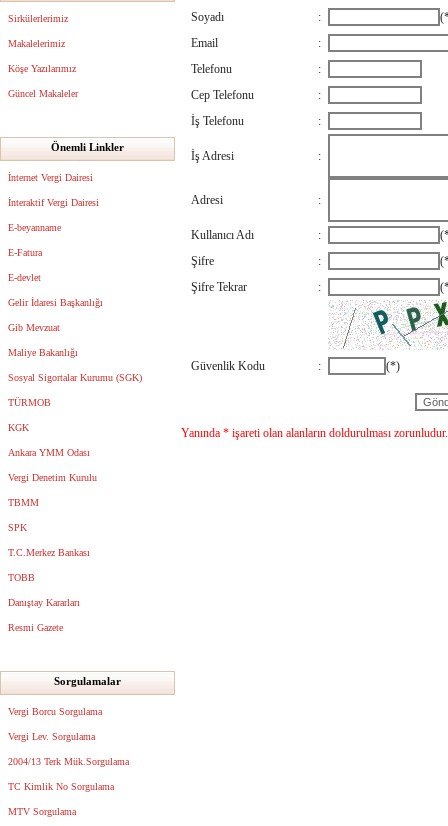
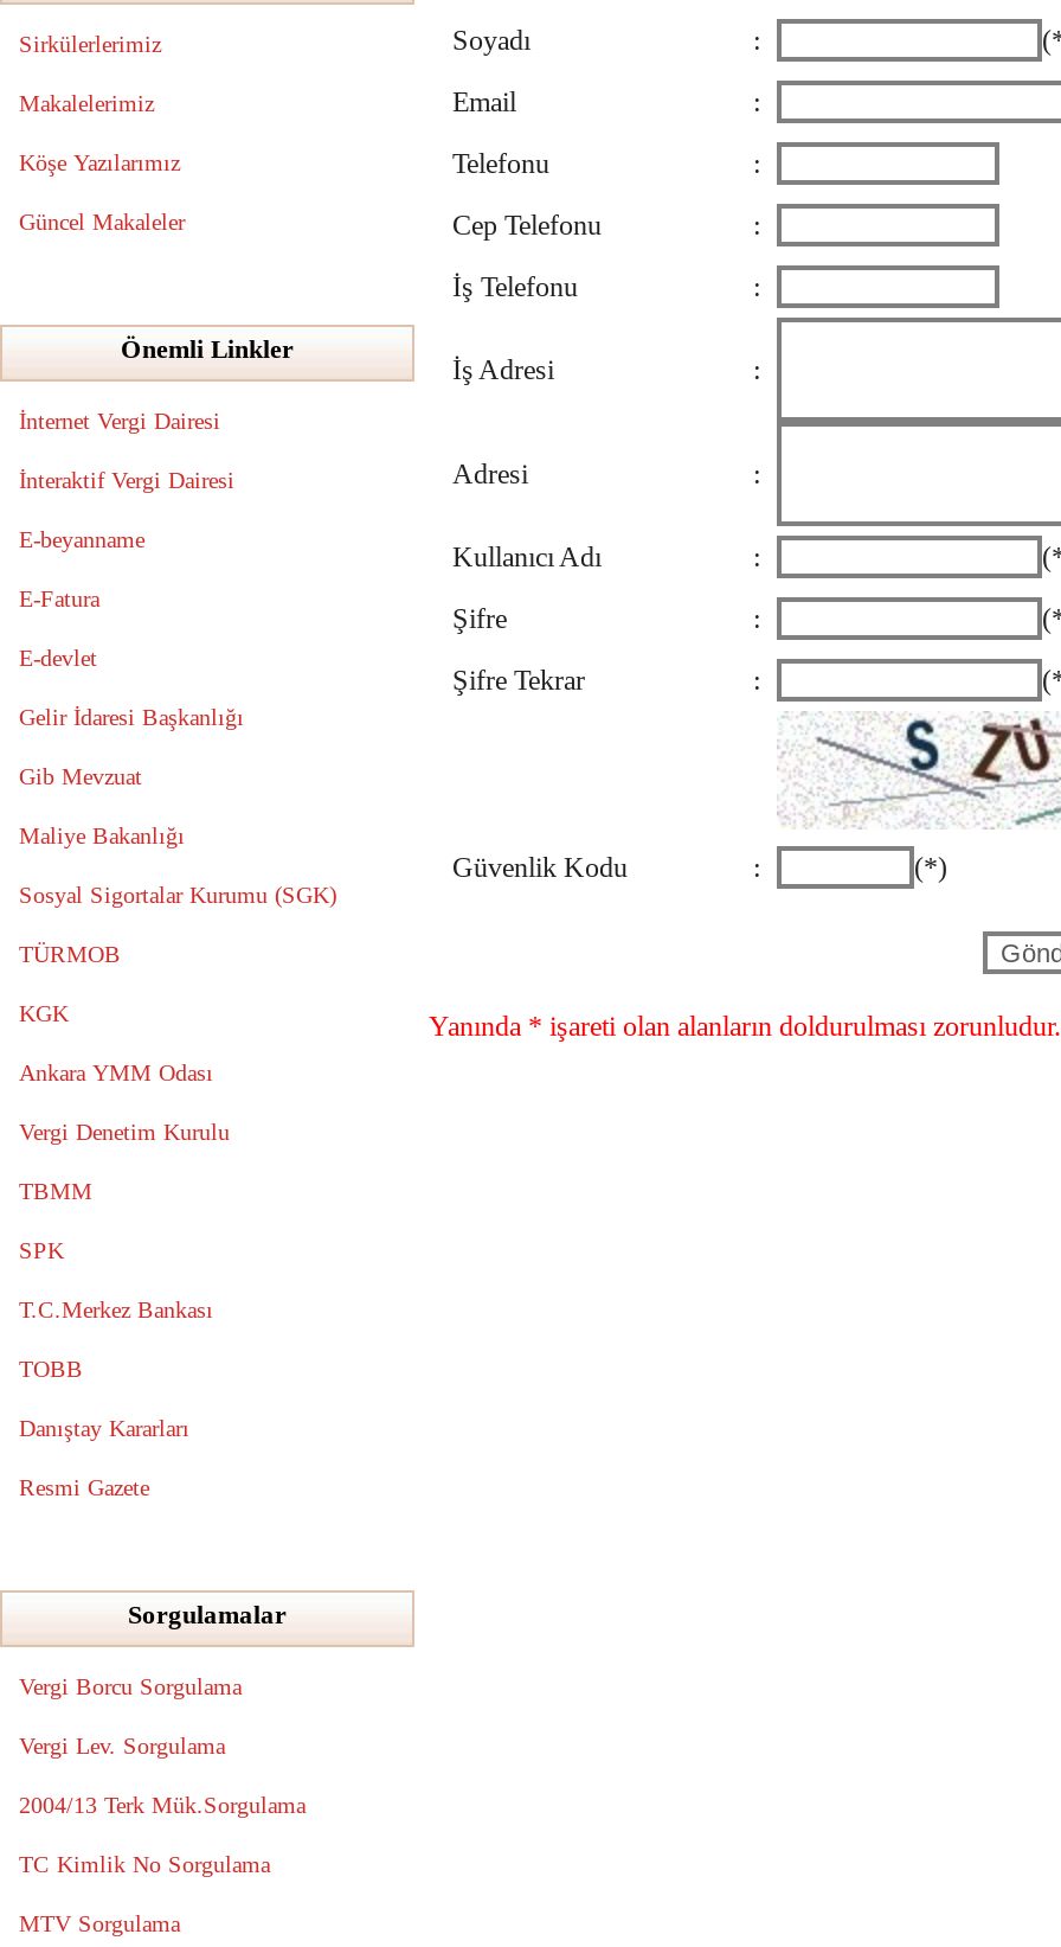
- [image]
+ [image]
